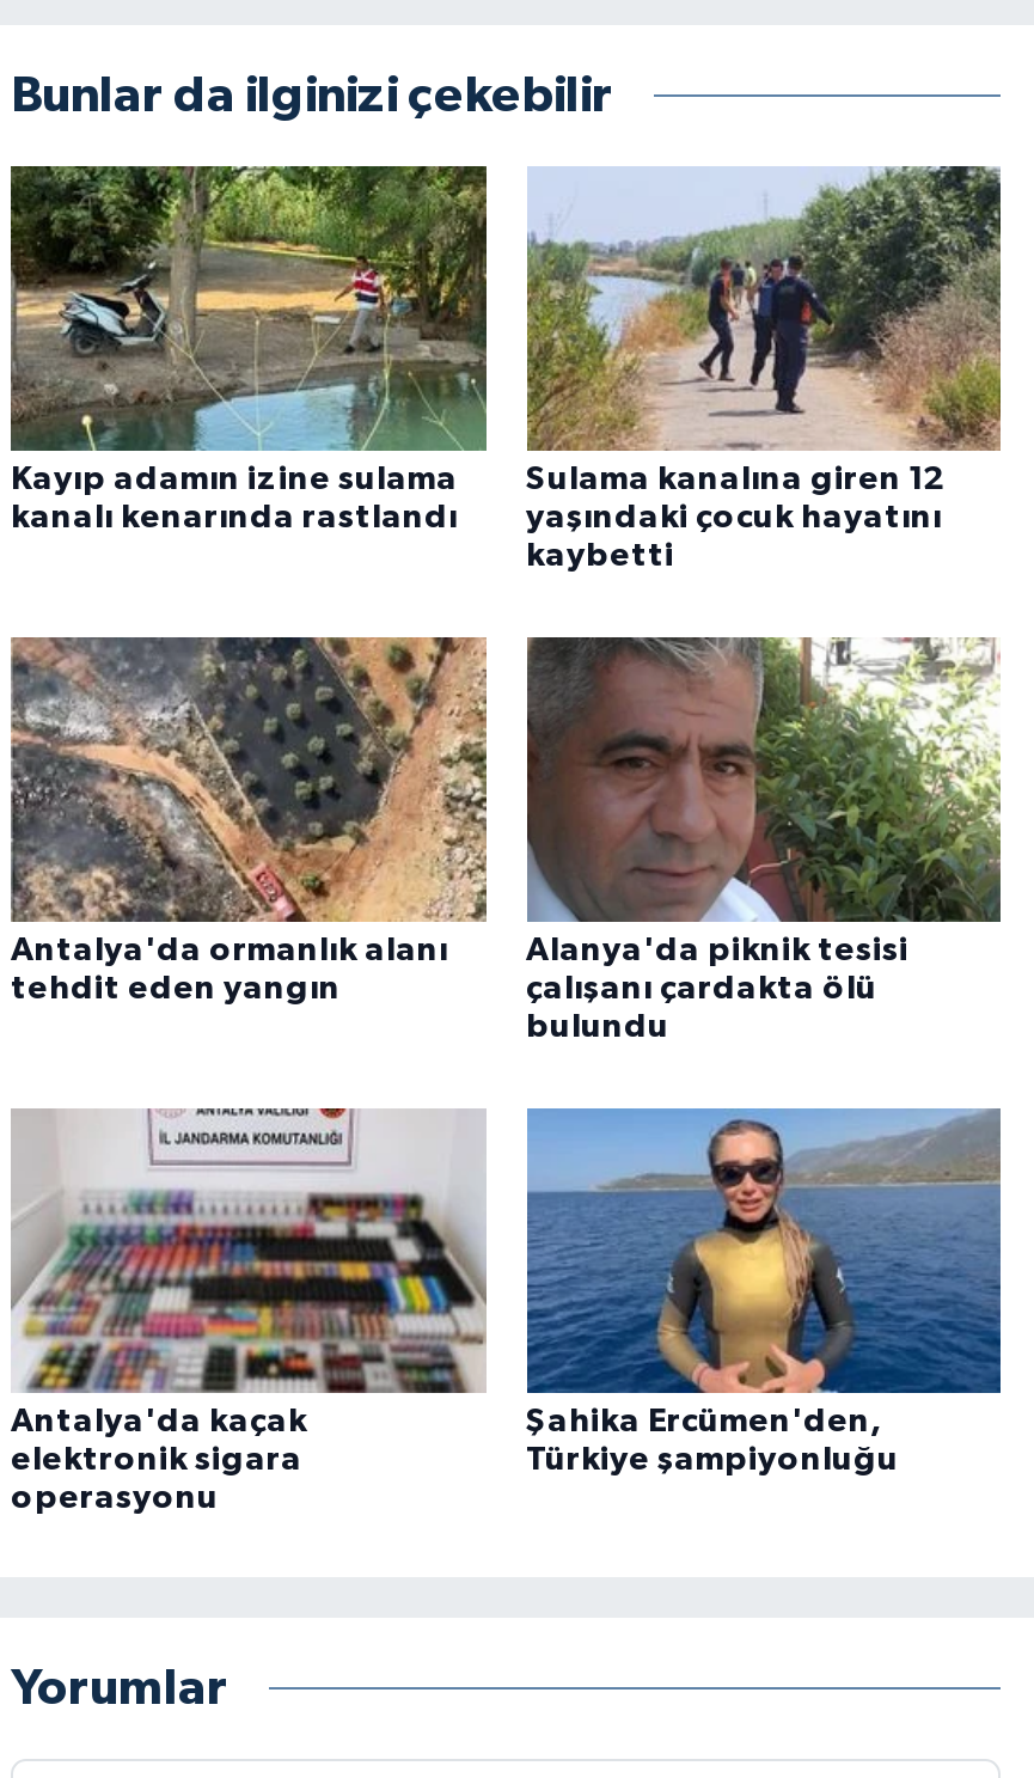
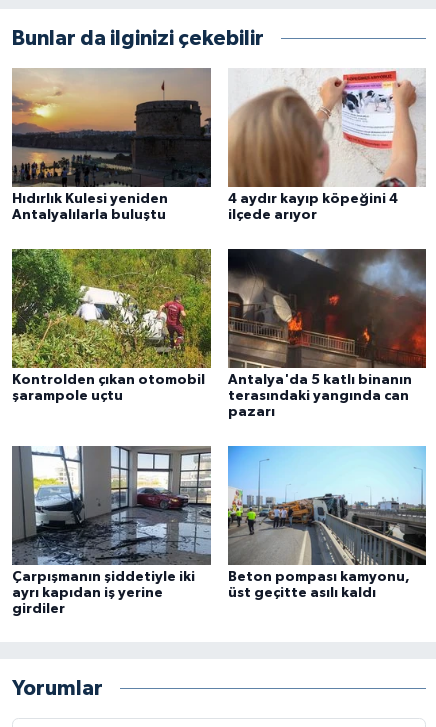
- [image]
- Kayıp adamın izine sulama
- kanalı kenarında rastlandı
+ [image]
+ Hıdırlık Kulesi yeniden
+ Antalyalılarla buluştu

- [image]
- Sulama kanalına giren 12
- yaşındaki çocuk hayatını
- kaybetti
+ [image]
+ 4 aydır kayıp köpeğini 4
+ ilçede arıyor

- [image]
- Antalya'da ormanlık alanı
- tehdit eden yangın
+ [image]
+ Kontrolden çıkan otomobil
+ şarampole uçtu

- [image]
- Alanya'da piknik tesisi
- çalışanı çardakta ölü
- bulundu
+ [image]
+ Antalya'da 5 katlı binanın
+ terasındaki yangında can
+ pazarı

- [image]
- Antalya'da kaçak
- elektronik sigara
- operasyonu
+ [image]
+ Çarpışmanın şiddetiyle iki
+ ayrı kapıdan iş yerine
+ girdiler

- [image]
- Şahika Ercümen'den,
- Türkiye şampiyonluğu
+ [image]
+ Beton pompası kamyonu,
+ üst geçitte asılı kaldı
